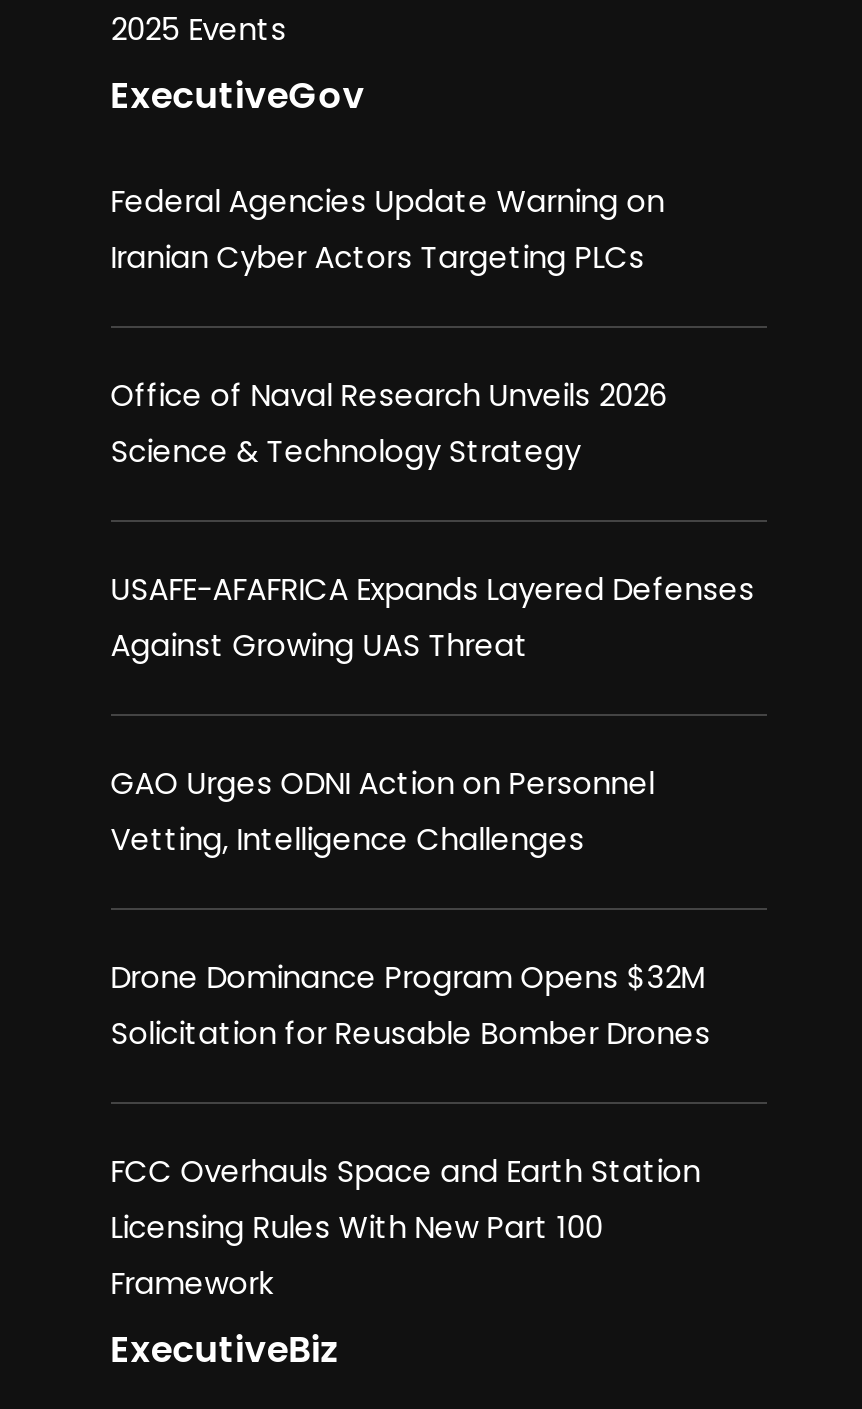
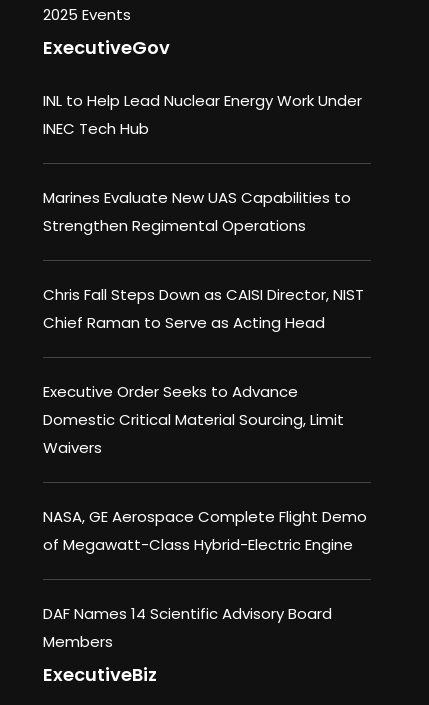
- Federal Agencies Update Warning on
- Iranian Cyber Actors Targeting PLCs
+ INL to Help Lead Nuclear Energy Work Under
+ INEC Tech Hub

- Office of Naval Research Unveils 2026
- Science & Technology Strategy
+ Marines Evaluate New UAS Capabilities to
+ Strengthen Regimental Operations

- USAFE-AFAFRICA Expands Layered Defenses
- Against Growing UAS Threat
+ Chris Fall Steps Down as CAISI Director, NIST
+ Chief Raman to Serve as Acting Head

- GAO Urges ODNI Action on Personnel
- Vetting, Intelligence Challenges
+ Executive Order Seeks to Advance
+ Domestic Critical Material Sourcing, Limit
+ Waivers

- Drone Dominance Program Opens $32M
- Solicitation for Reusable Bomber Drones
+ NASA, GE Aerospace Complete Flight Demo
+ of Megawatt-Class Hybrid-Electric Engine

- FCC Overhauls Space and Earth Station
- Licensing Rules With New Part 100
- Framework
+ DAF Names 14 Scientific Advisory Board
+ Members
